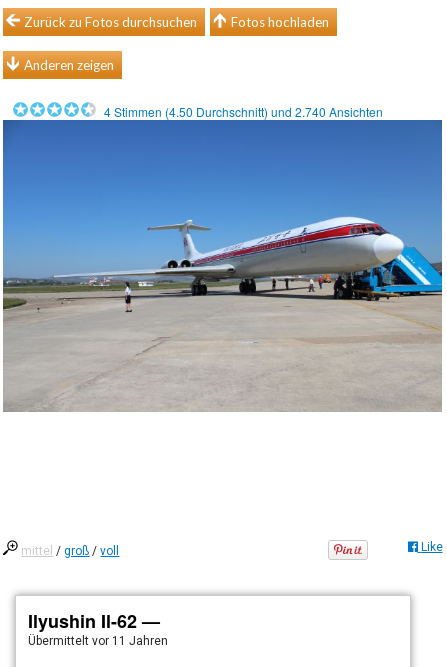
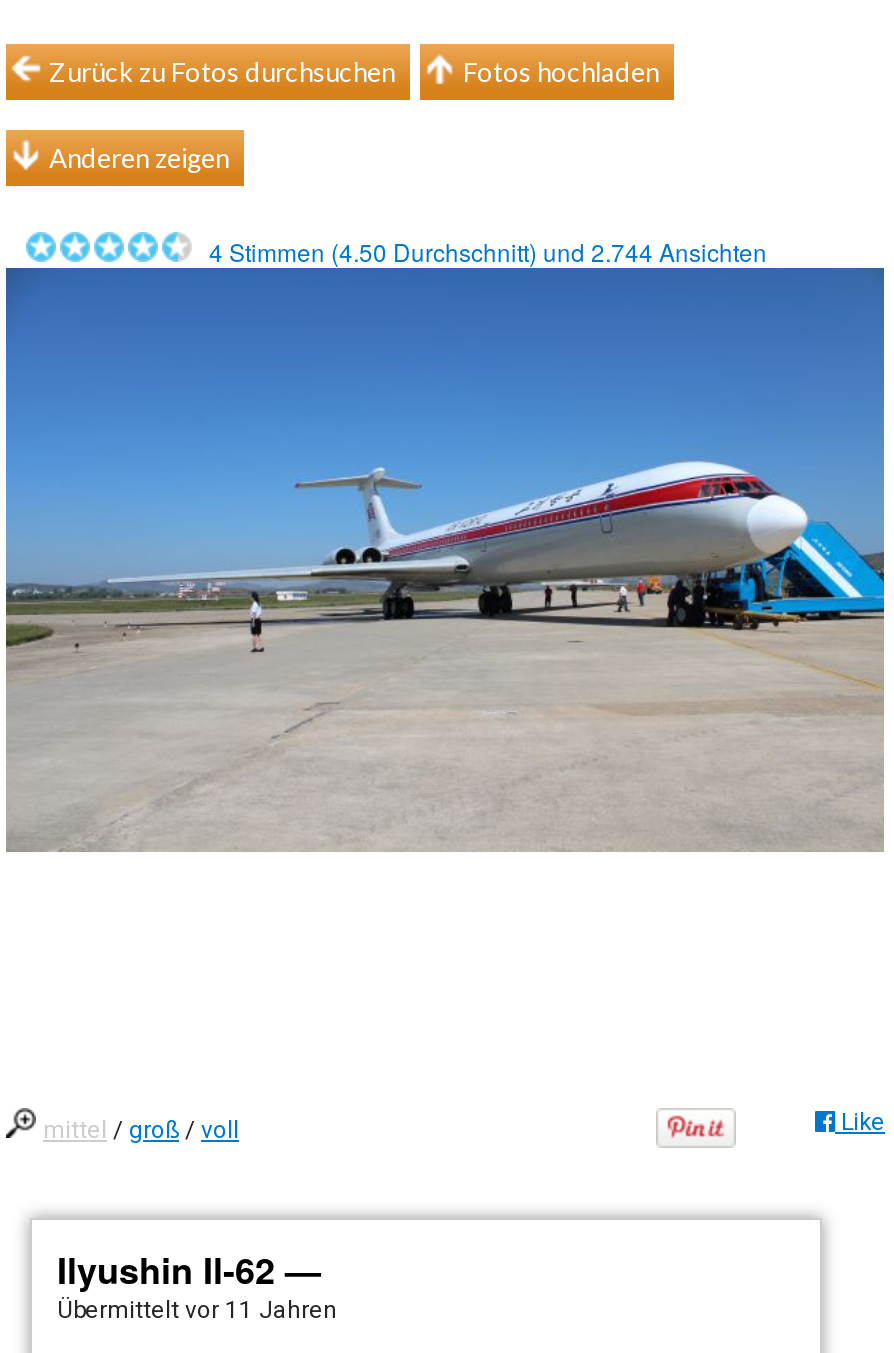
- 4 Stimmen (4.50 Durchschnitt) und 2.740 Ansichten
+ 4 Stimmen (4.50 Durchschnitt) und 2.744 Ansichten
